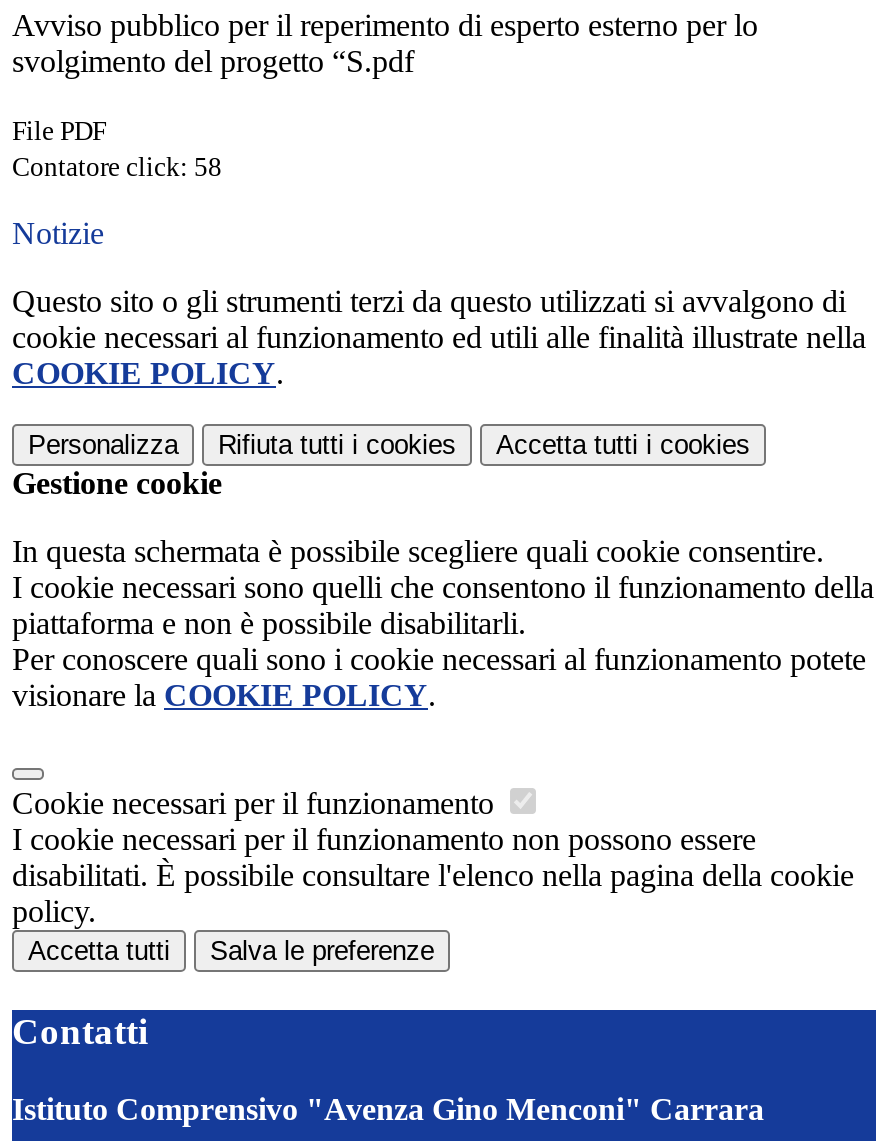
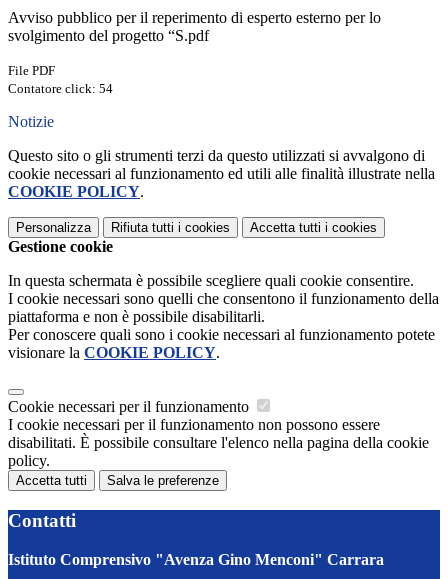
- Contatore click: 58
+ Contatore click: 54
